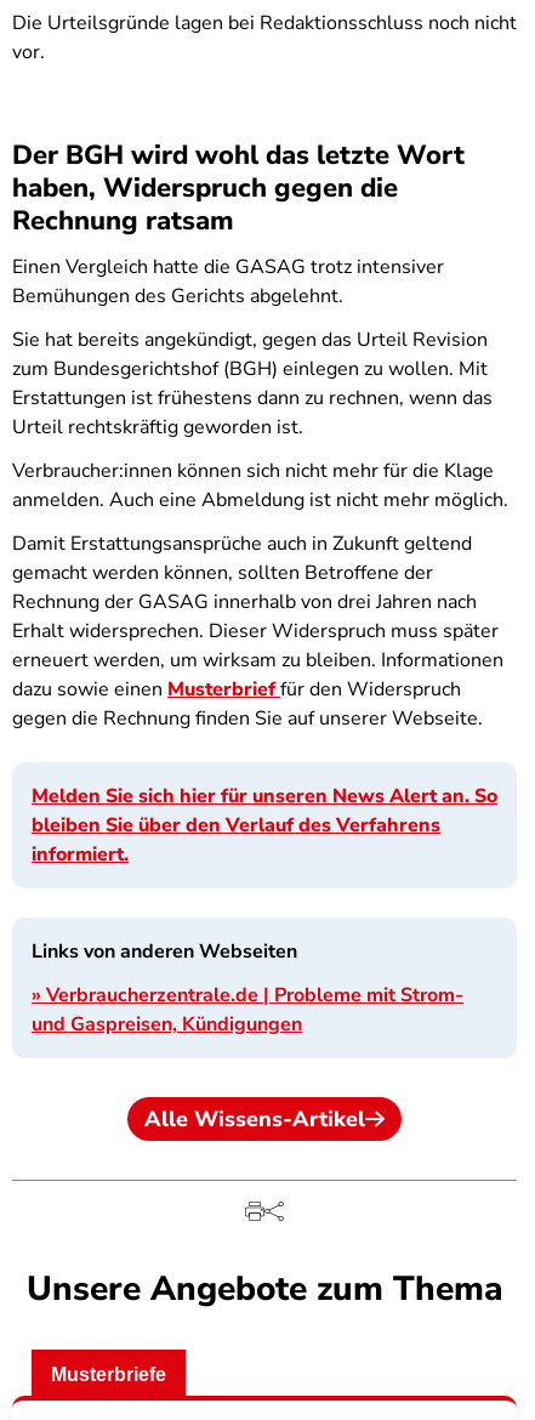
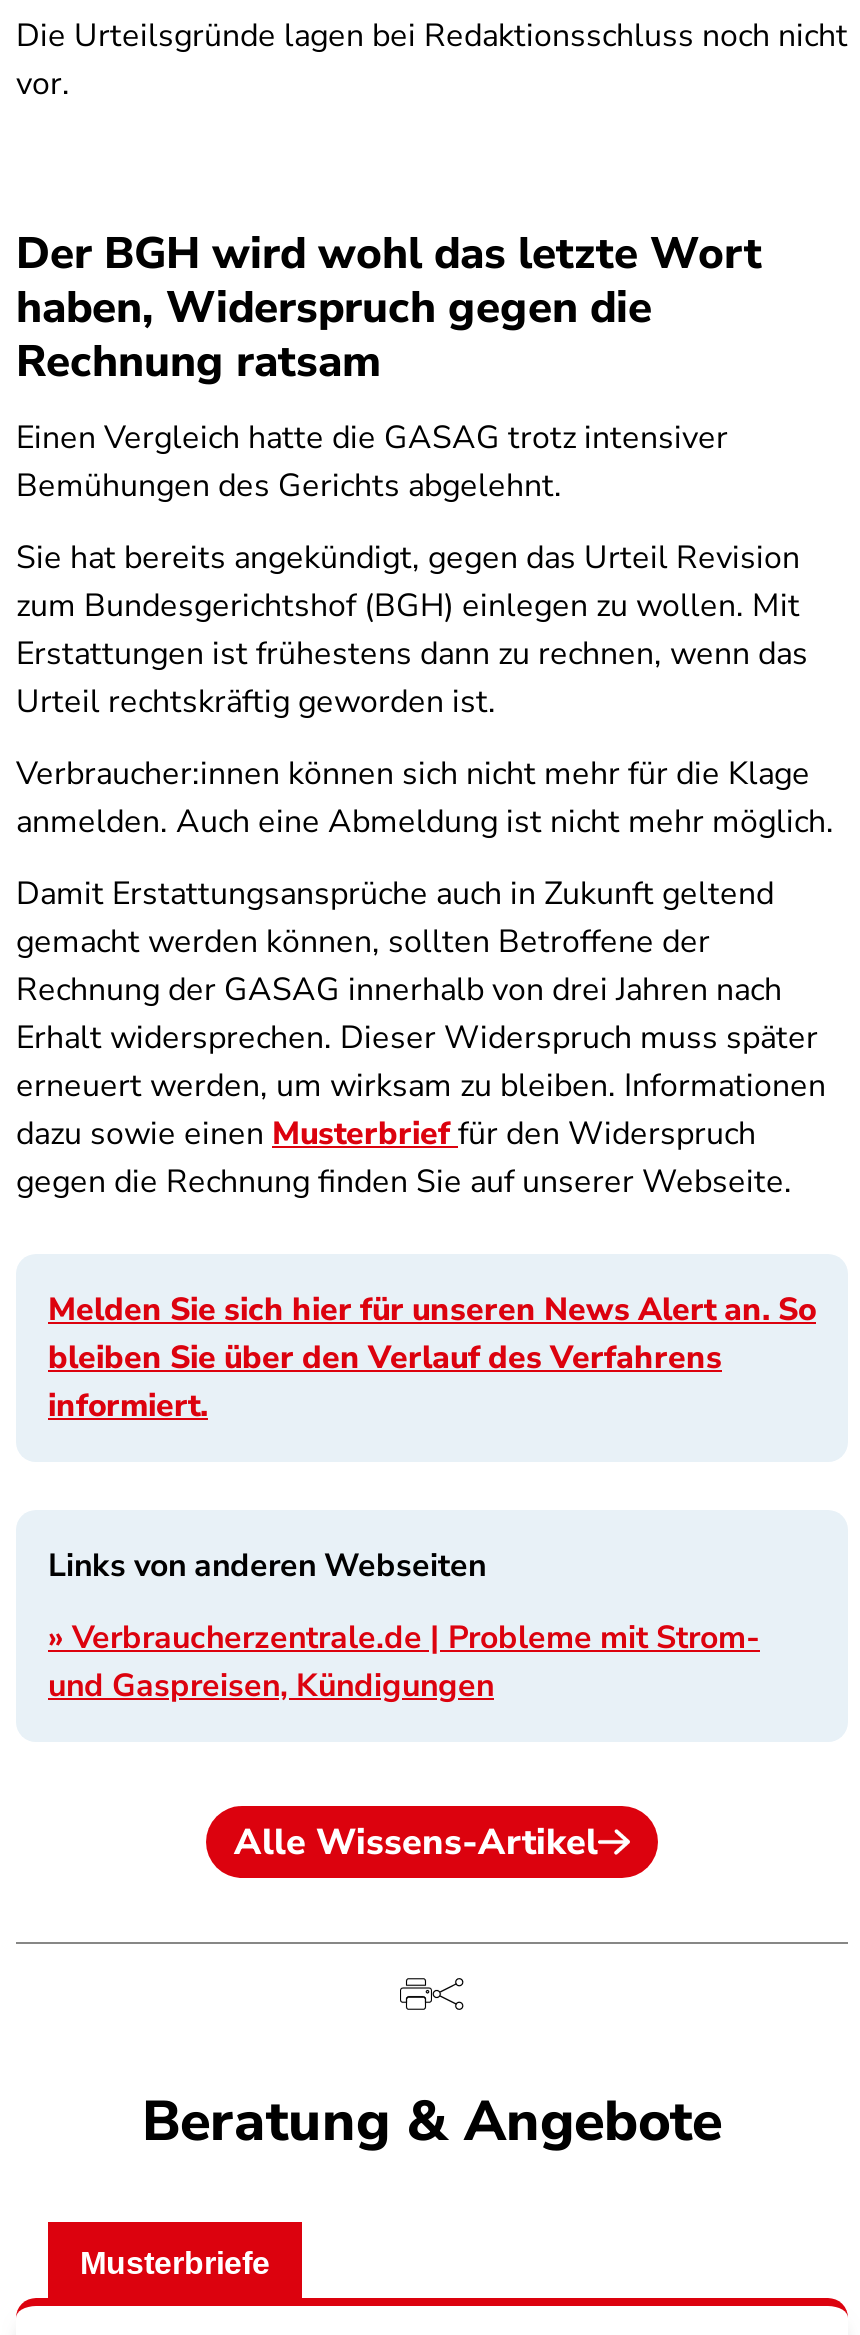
- Unsere Angebote zum Thema
+ Beratung & Angebote
